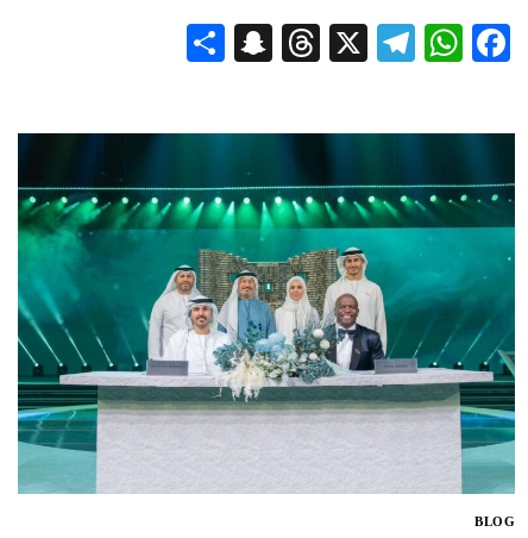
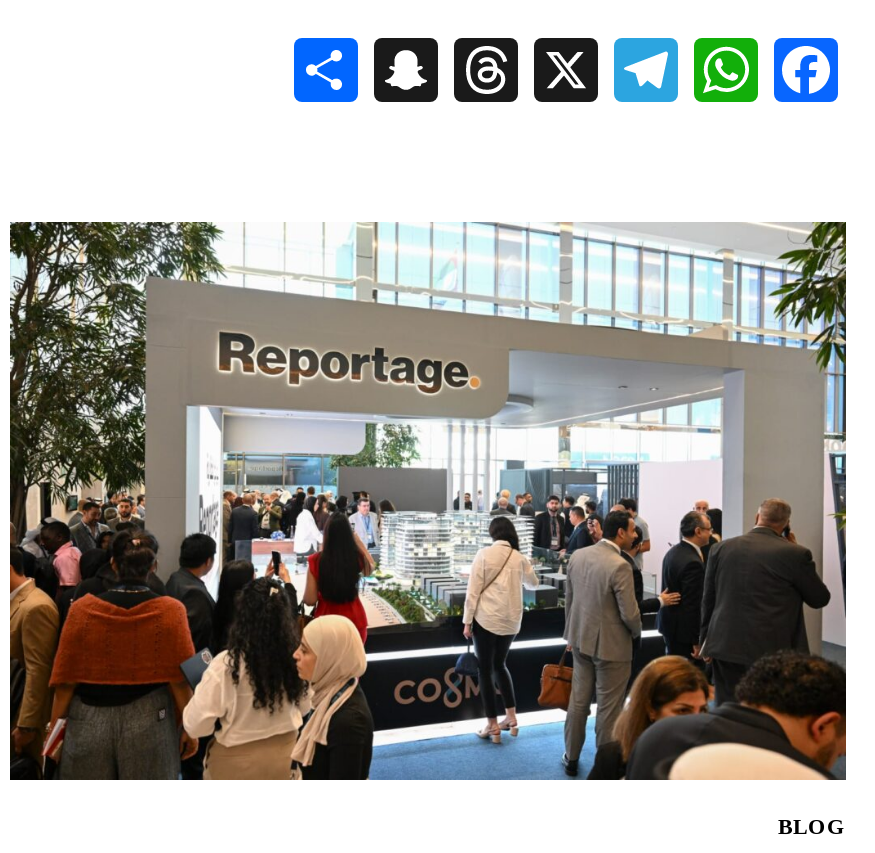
- [image]
+ [image]
